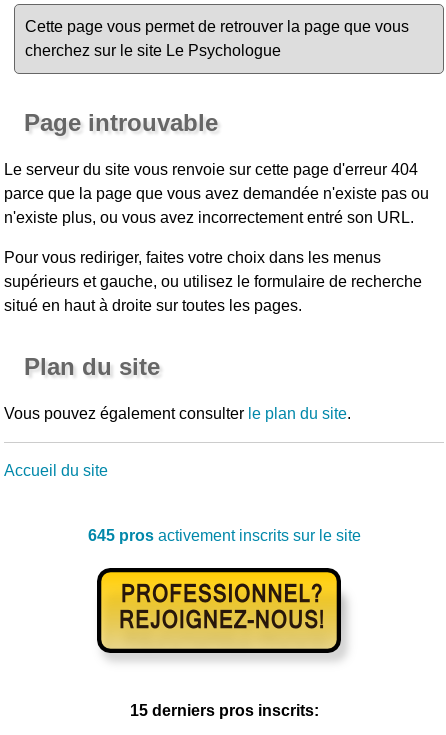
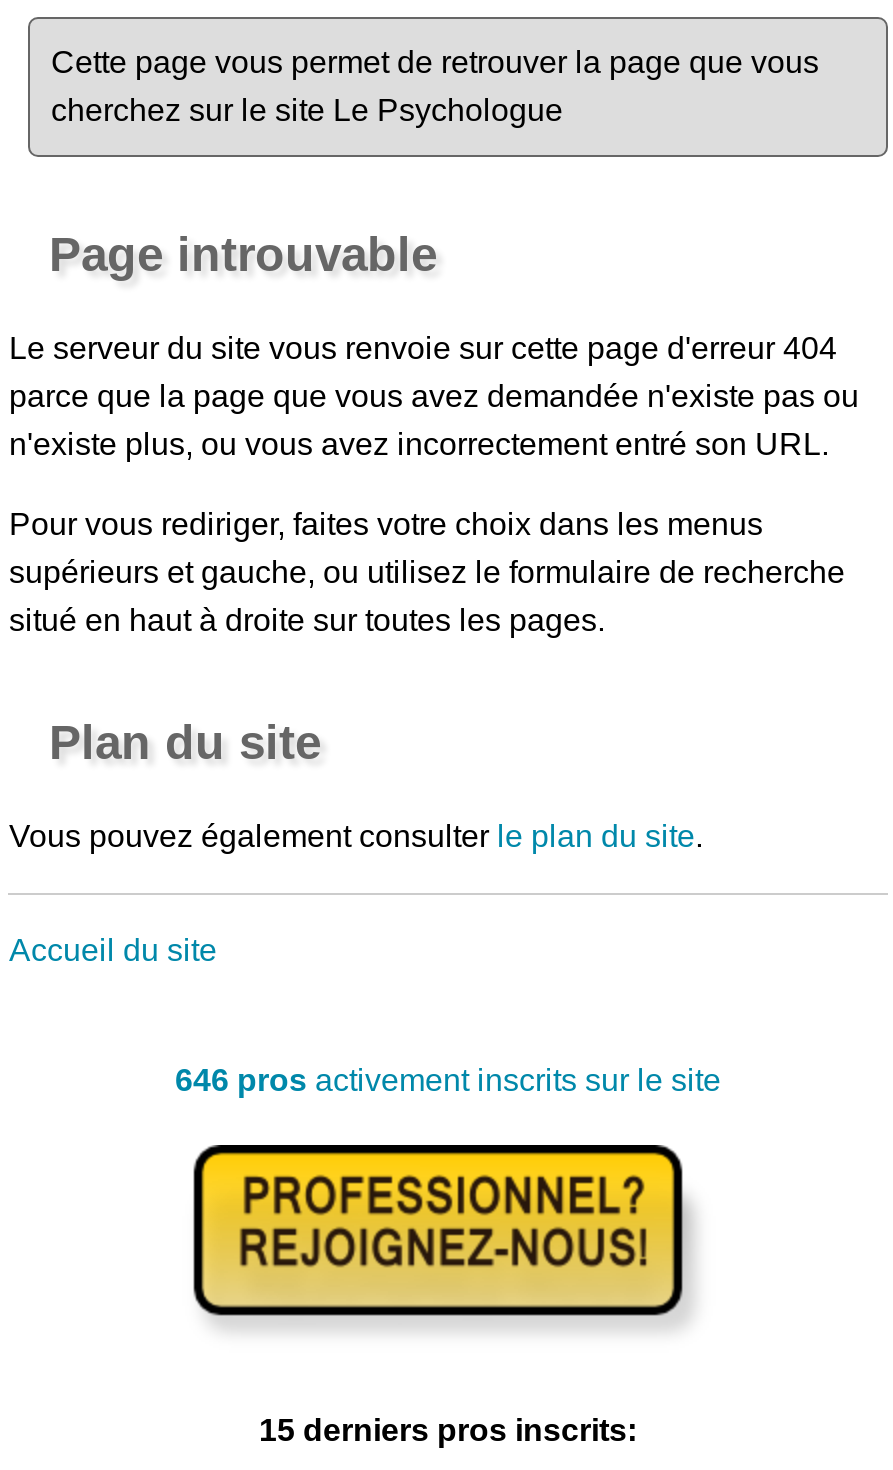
- 645 pros activement inscrits sur le site
+ 646 pros activement inscrits sur le site
